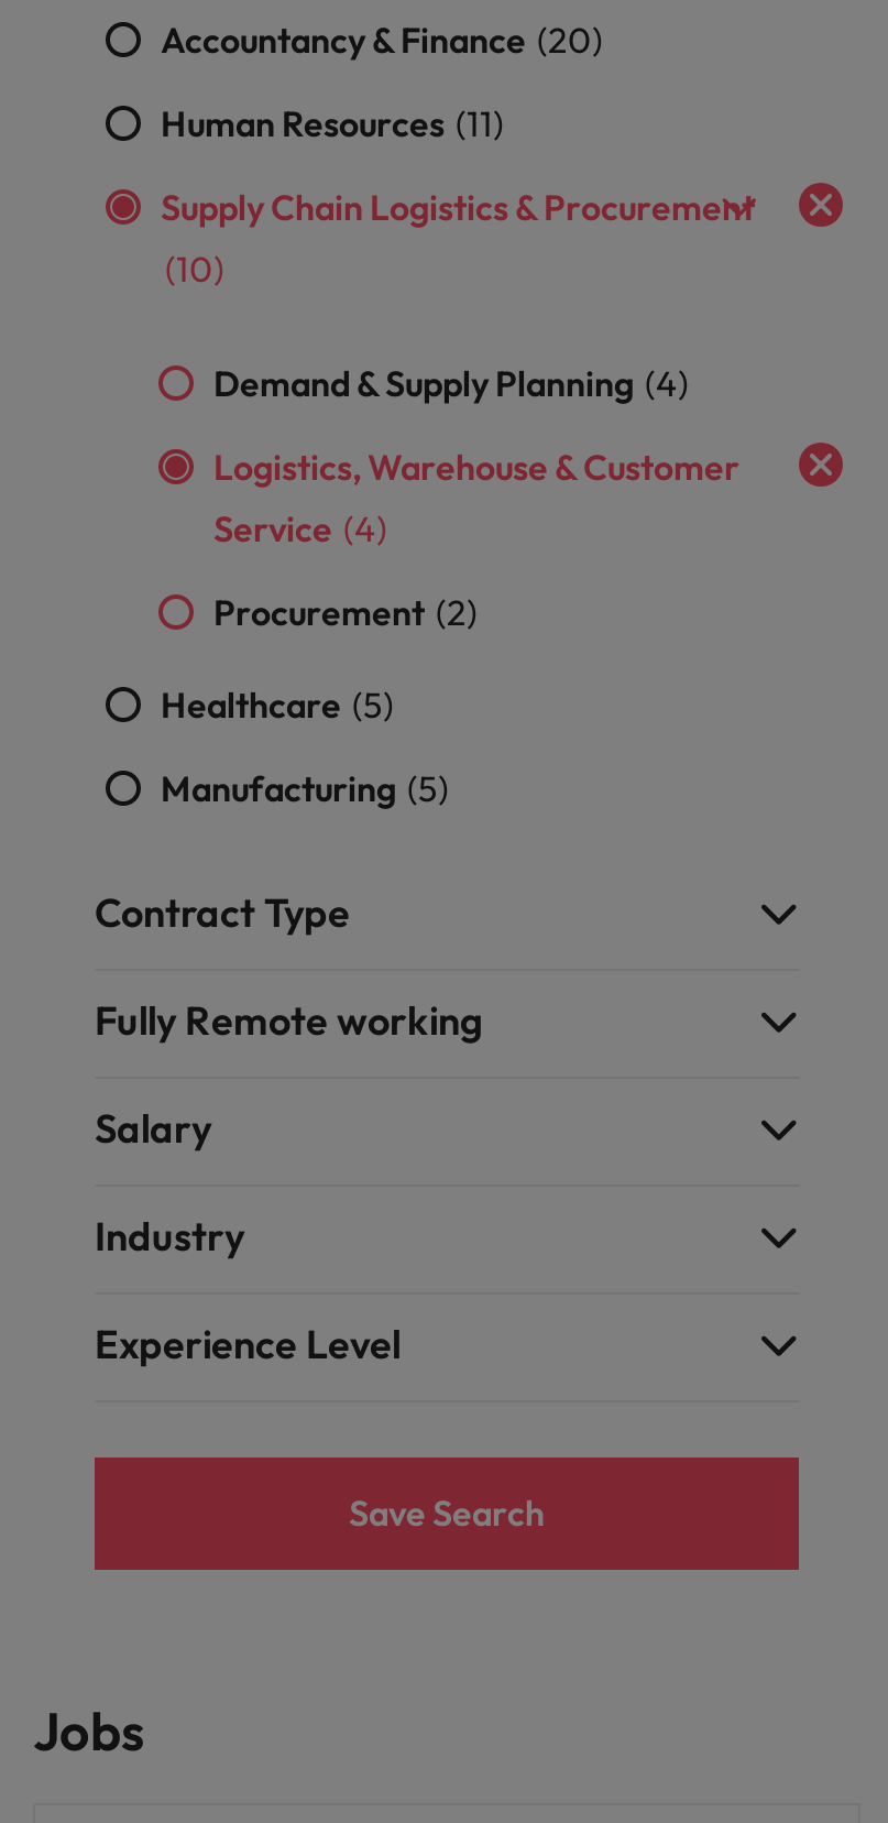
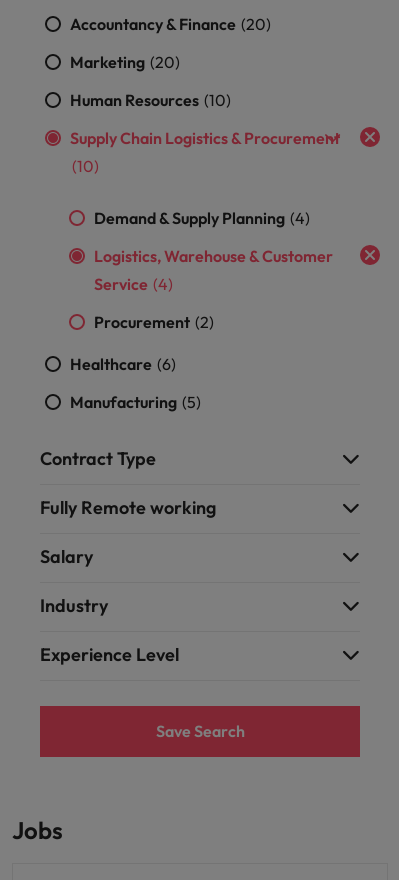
- Human Resources (11)
+ Marketing (20)
+ Human Resources (10)

- Healthcare (5)
+ Healthcare (6)
